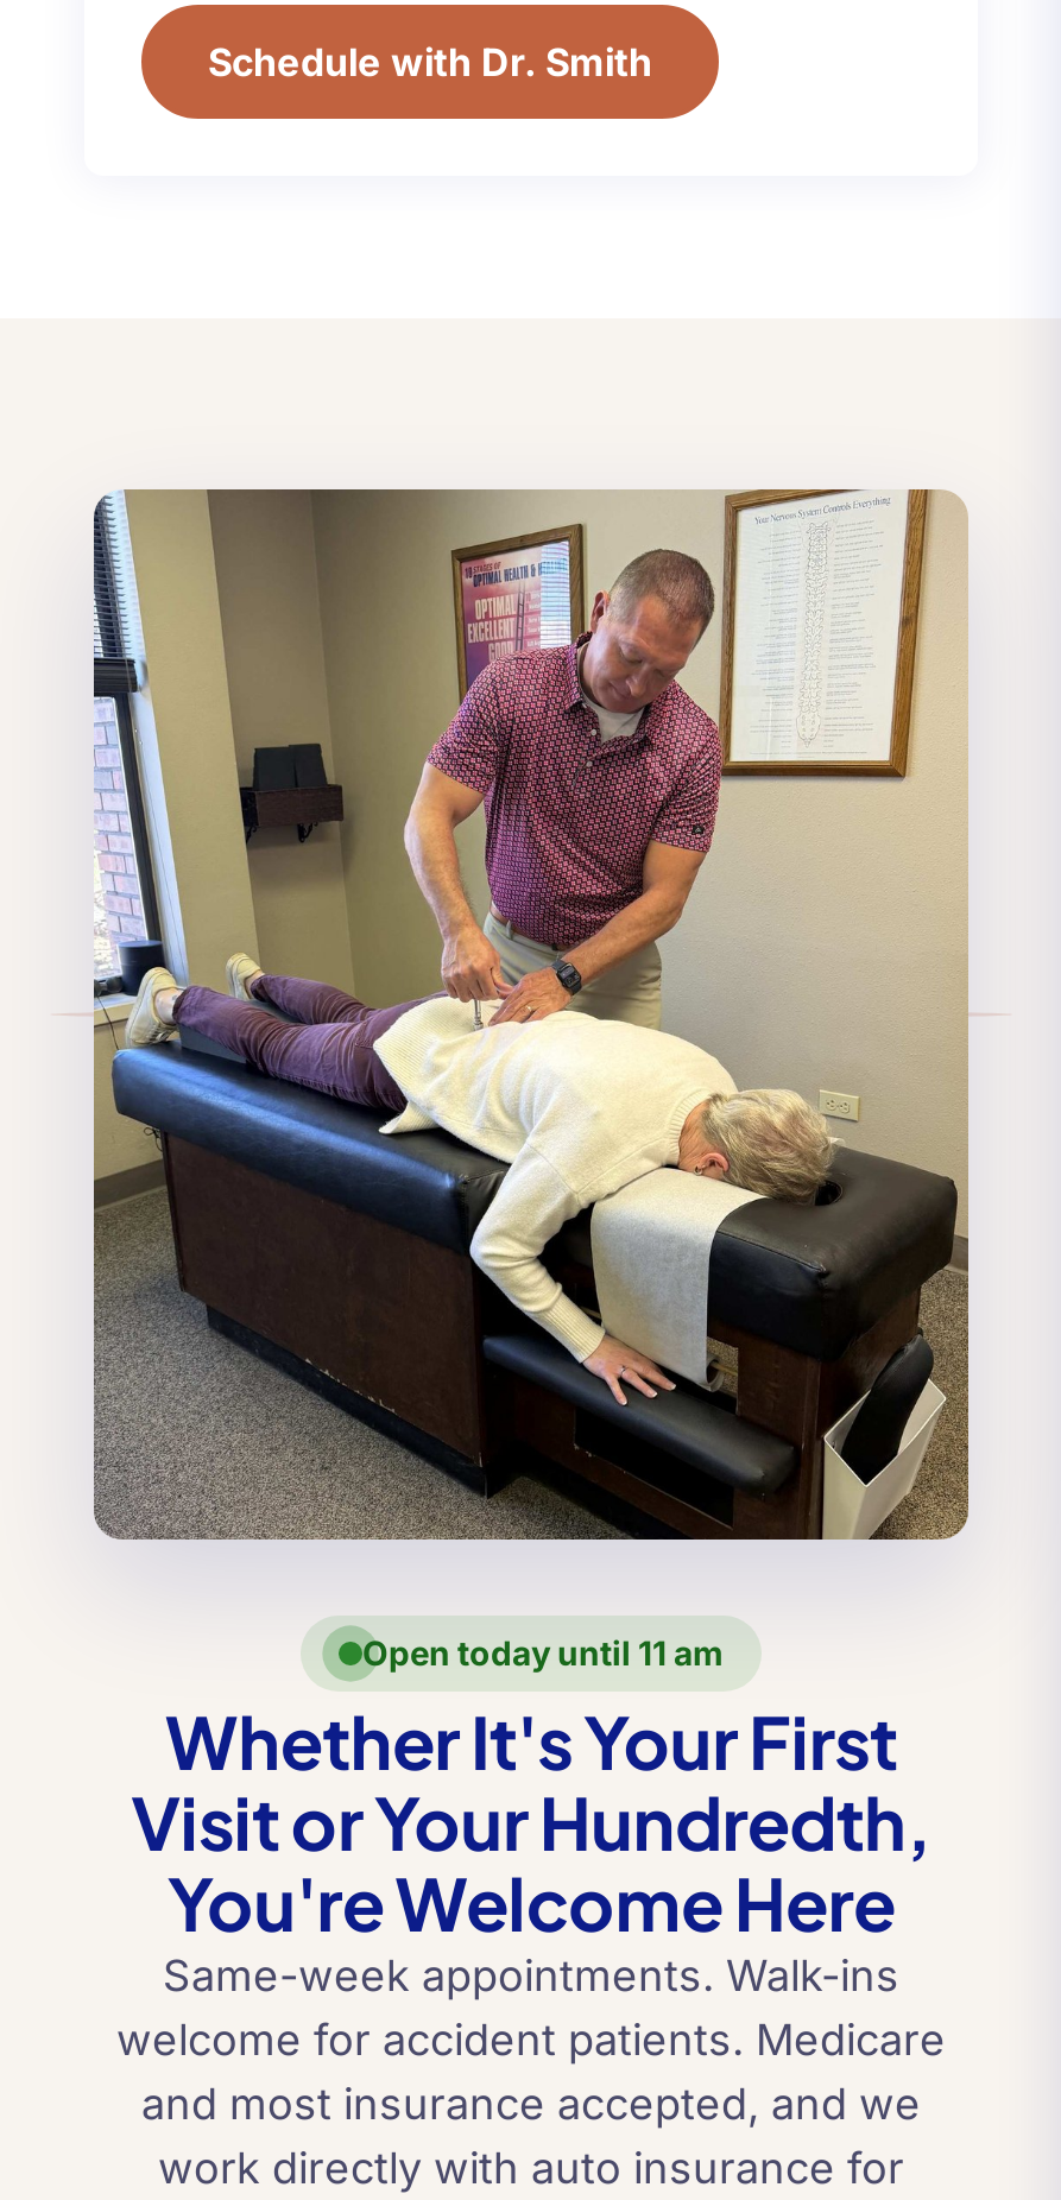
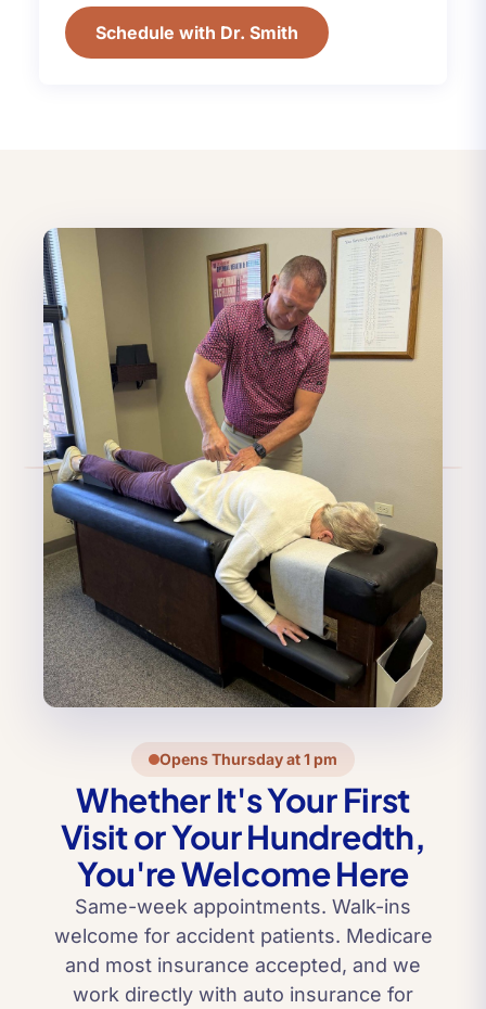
- Open today until 11 am
+ Opens Thursday at 1 pm
